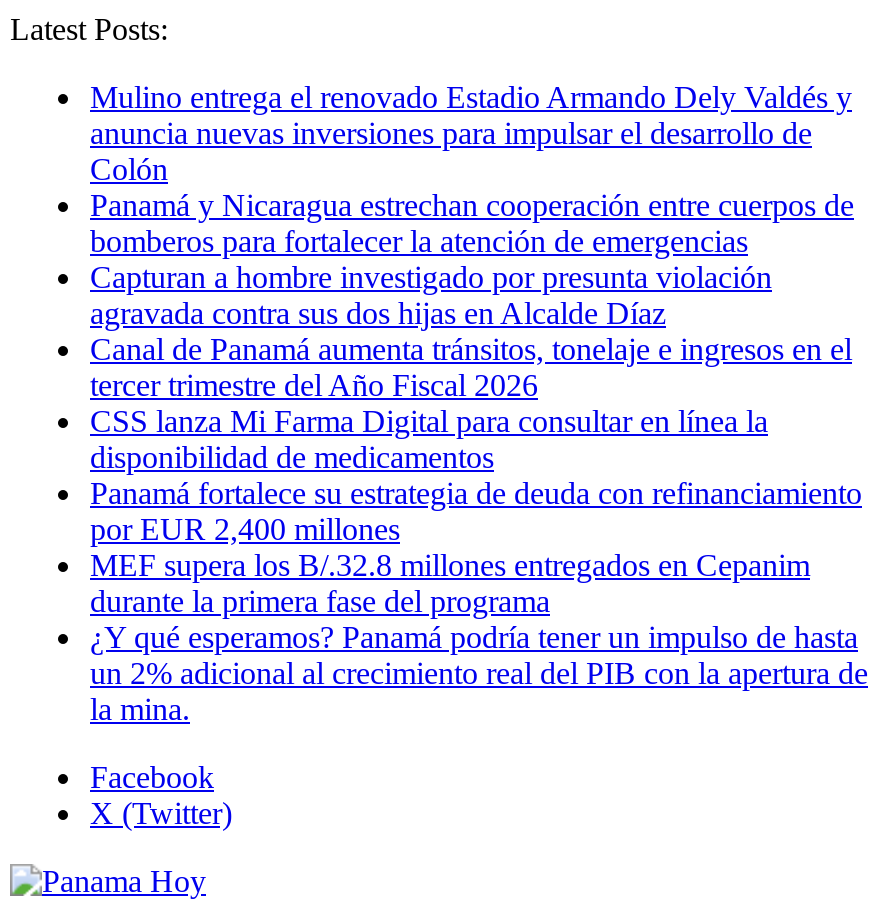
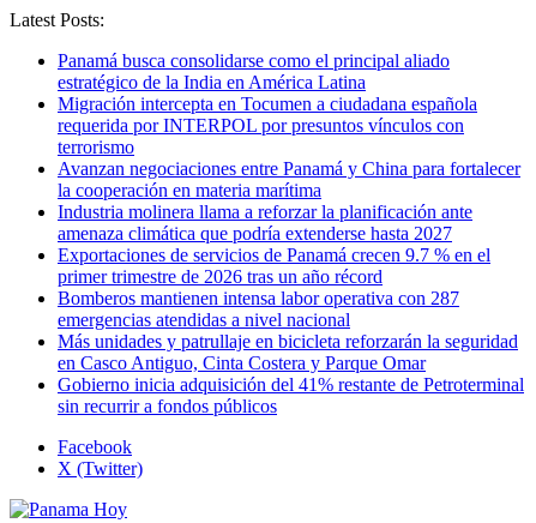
- Mulino entrega el renovado Estadio Armando Dely Valdés y
- anuncia nuevas inversiones para impulsar el desarrollo de
- Colón
- Panamá y Nicaragua estrechan cooperación entre cuerpos de
- bomberos para fortalecer la atención de emergencias
- Capturan a hombre investigado por presunta violación
- agravada contra sus dos hijas en Alcalde Díaz
- Canal de Panamá aumenta tránsitos, tonelaje e ingresos en el
- tercer trimestre del Año Fiscal 2026
- CSS lanza Mi Farma Digital para consultar en línea la
- disponibilidad de medicamentos
- Panamá fortalece su estrategia de deuda con refinanciamiento
- por EUR 2,400 millones
- MEF supera los B/.32.8 millones entregados en Cepanim
- durante la primera fase del programa
- ¿Y qué esperamos? Panamá podría tener un impulso de hasta
- un 2% adicional al crecimiento real del PIB con la apertura de
- la mina.
+ Panamá busca consolidarse como el principal aliado
+ estratégico de la India en América Latina
+ Migración intercepta en Tocumen a ciudadana española
+ requerida por INTERPOL por presuntos vínculos con
+ terrorismo
+ Avanzan negociaciones entre Panamá y China para fortalecer
+ la cooperación en materia marítima
+ Industria molinera llama a reforzar la planificación ante
+ amenaza climática que podría extenderse hasta 2027
+ Exportaciones de servicios de Panamá crecen 9.7 % en el
+ primer trimestre de 2026 tras un año récord
+ Bomberos mantienen intensa labor operativa con 287
+ emergencias atendidas a nivel nacional
+ Más unidades y patrullaje en bicicleta reforzarán la seguridad
+ en Casco Antiguo, Cinta Costera y Parque Omar
+ Gobierno inicia adquisición del 41% restante de Petroterminal
+ sin recurrir a fondos públicos
